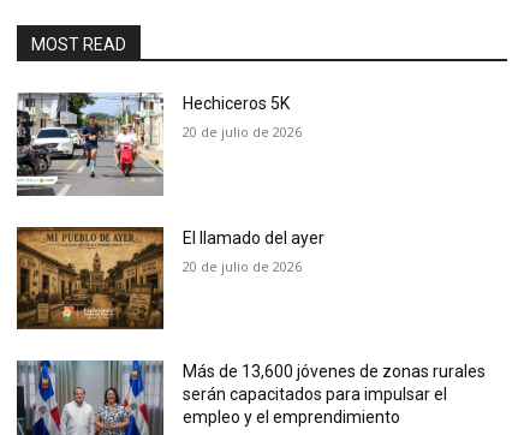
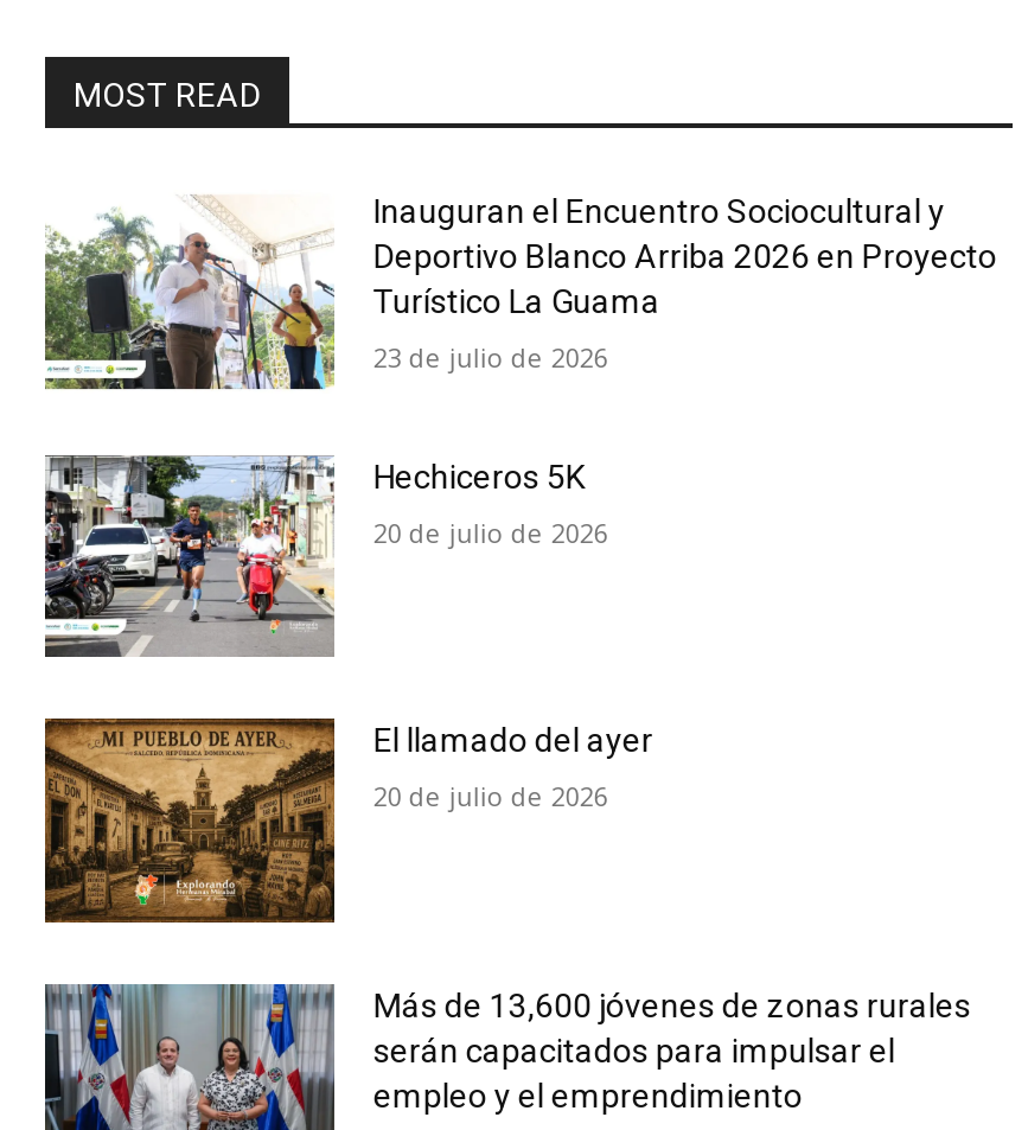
+ [image]
+ Inauguran el Encuentro Sociocultural y
+ Deportivo Blanco Arriba 2026 en Proyecto
+ Turístico La Guama
+ 23 de julio de 2026
